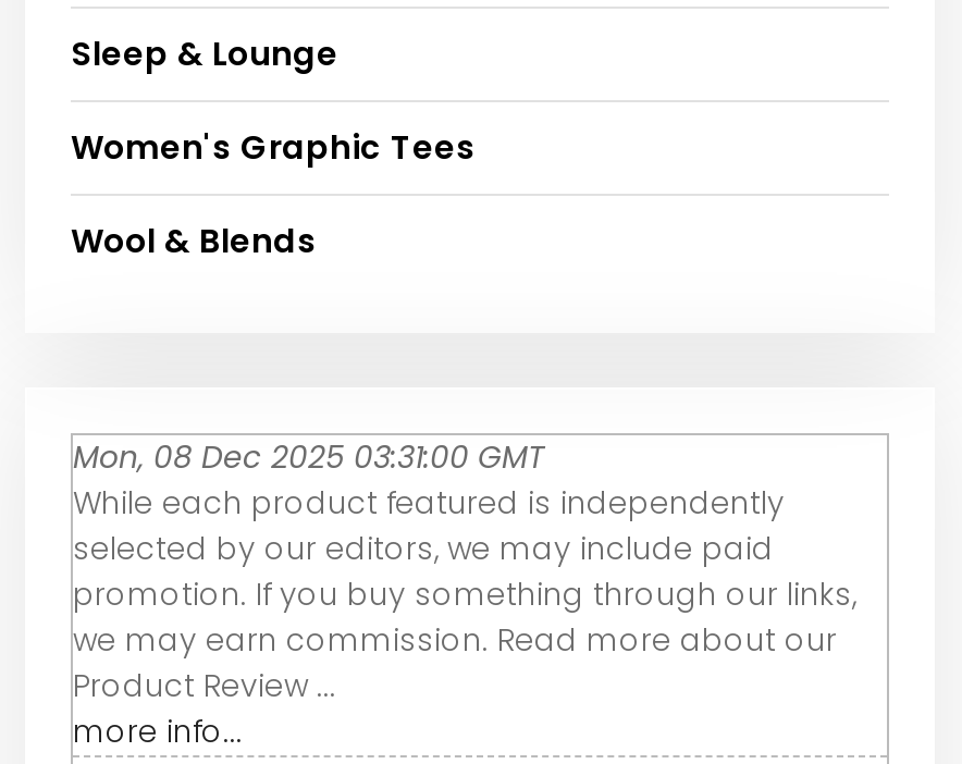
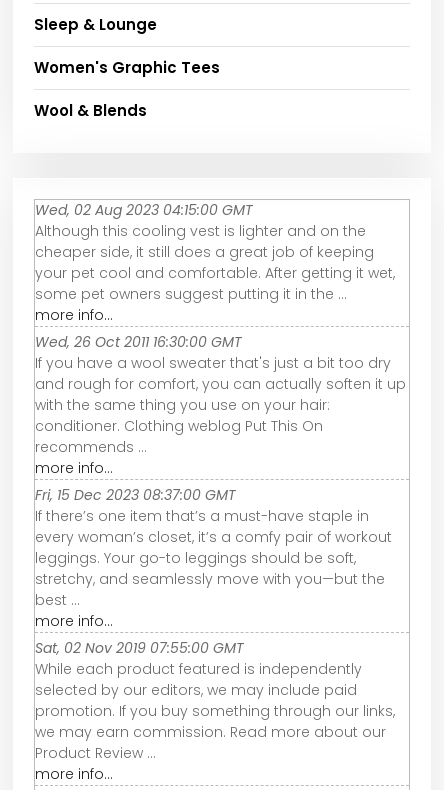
- Mon, 08 Dec 2025 03:31:00 GMT
+ Wed, 02 Aug 2023 04:15:00 GMT
+ Although this cooling vest is lighter and on the
+ cheaper side, it still does a great job of keeping
+ your pet cool and comfortable. After getting it wet,
+ some pet owners suggest putting it in the ...
+ more info...
+ Wed, 26 Oct 2011 16:30:00 GMT
+ If you have a wool sweater that's just a bit too dry
+ and rough for comfort, you can actually soften it up
+ with the same thing you use on your hair:
+ conditioner. Clothing weblog Put This On
+ recommends ...
+ more info...
+ Fri, 15 Dec 2023 08:37:00 GMT
+ If there’s one item that’s a must-have staple in
+ every woman’s closet, it’s a comfy pair of workout
+ leggings. Your go-to leggings should be soft,
+ stretchy, and seamlessly move with you—but the
+ best ...
+ more info...
+ Sat, 02 Nov 2019 07:55:00 GMT
